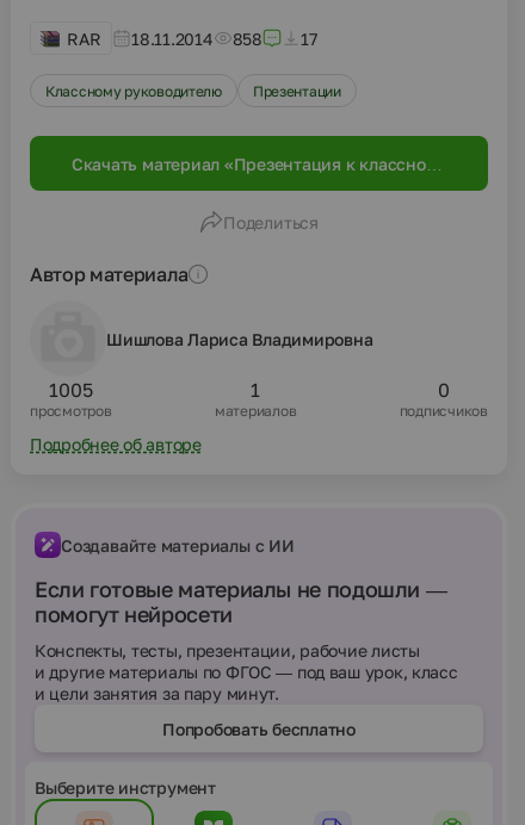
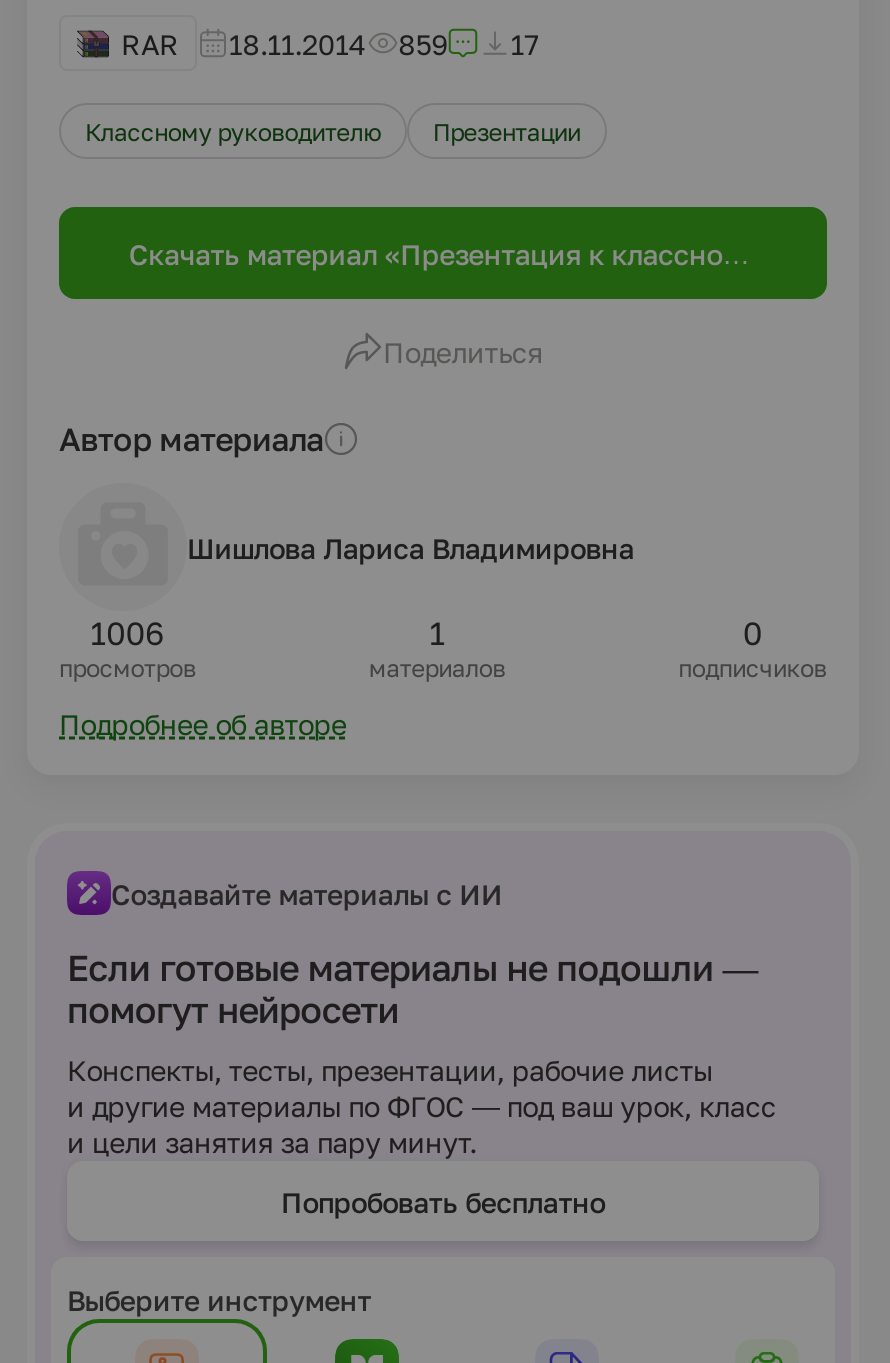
- RAR 18.11.2014 858 17
+ RAR 18.11.2014 859 17

- 1005
+ 1006
